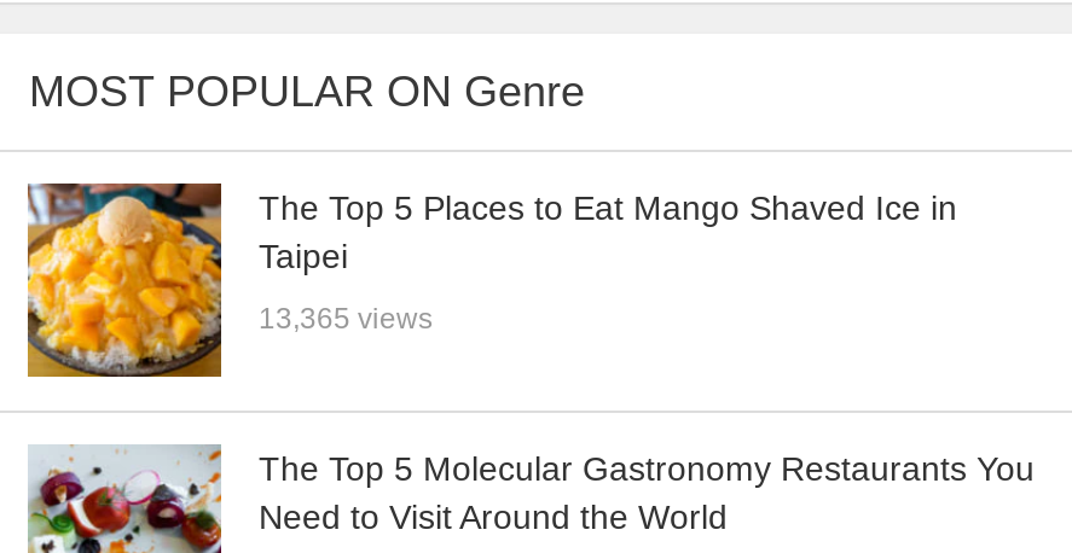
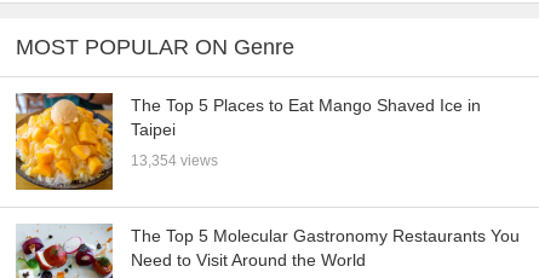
- 13,365 views
+ 13,354 views
